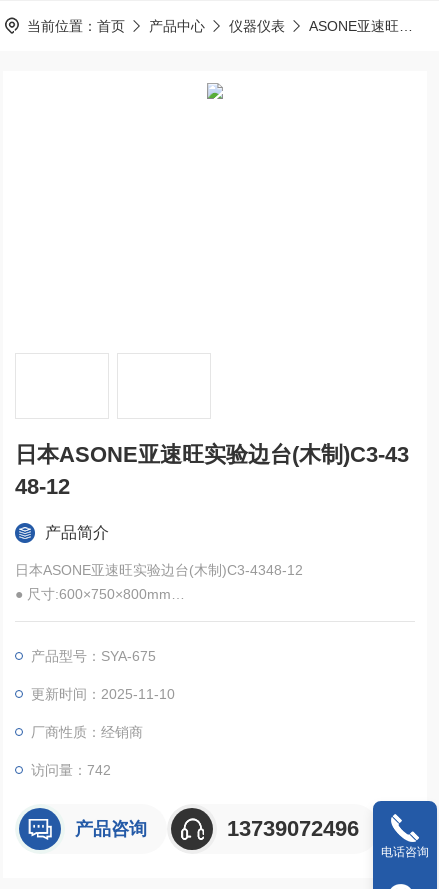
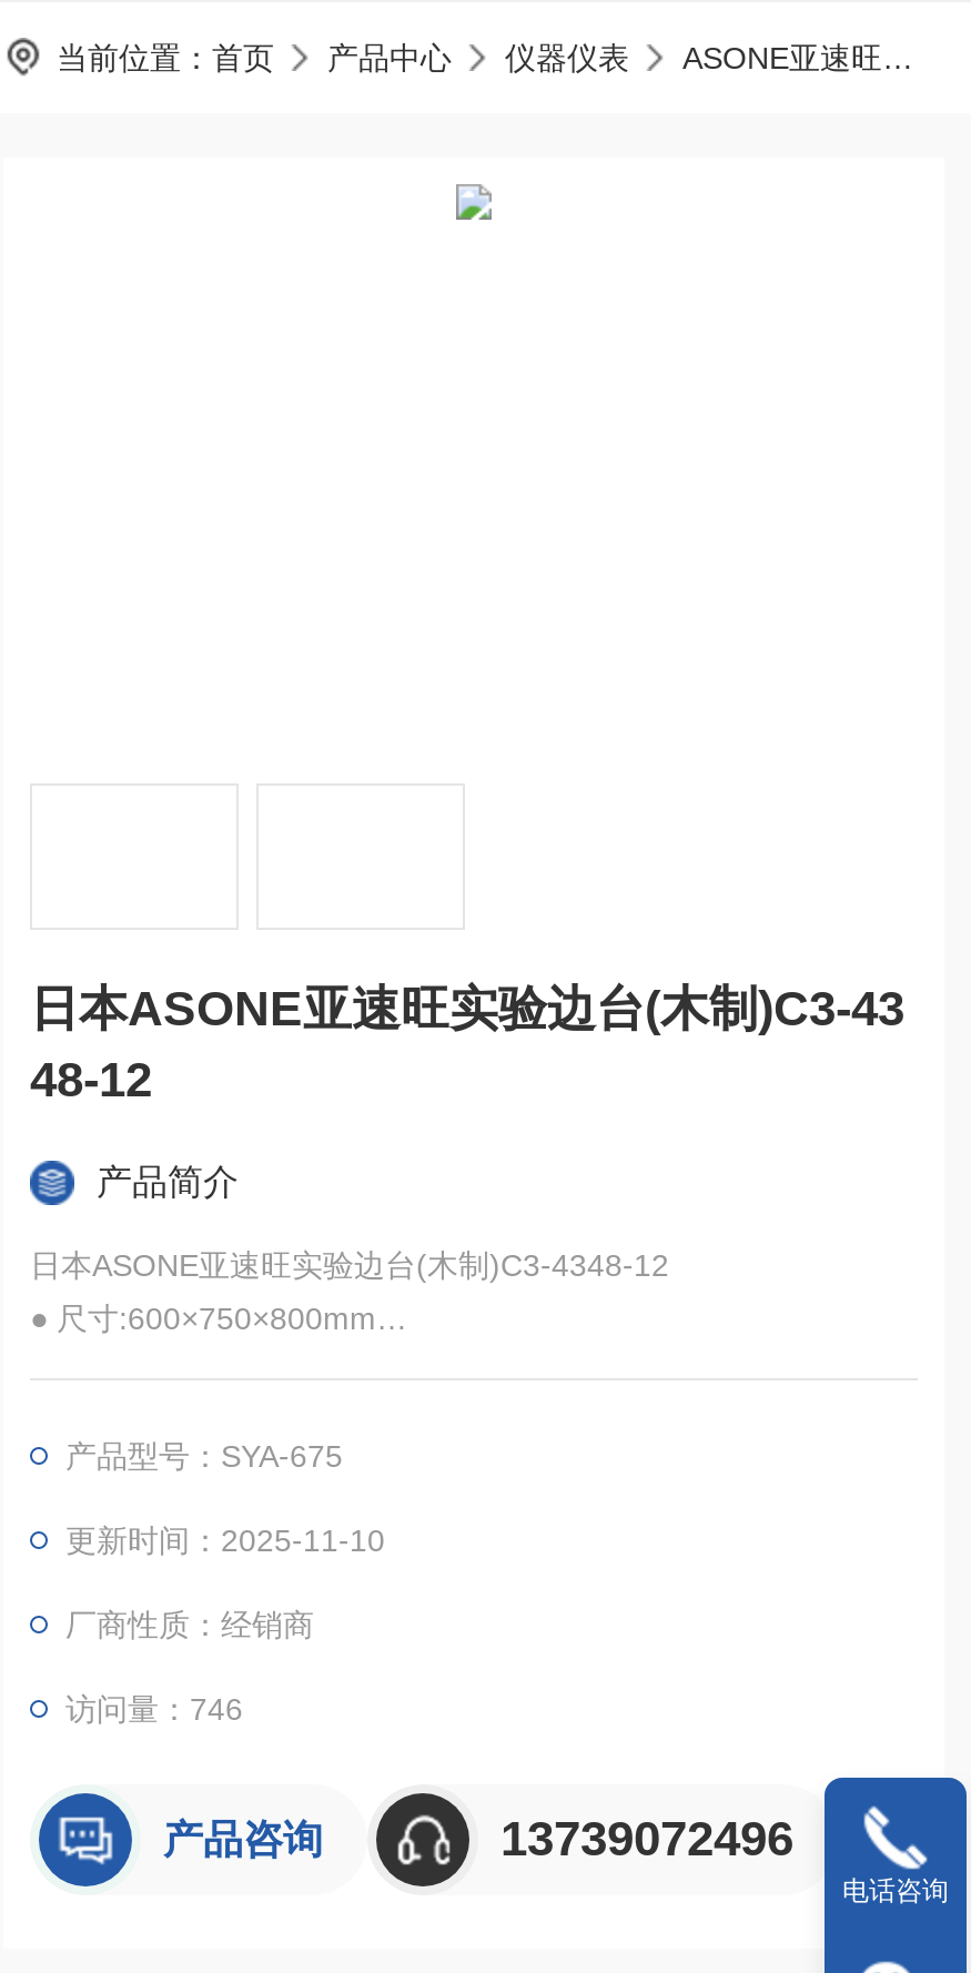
- 访问量：742
+ 访问量：746
